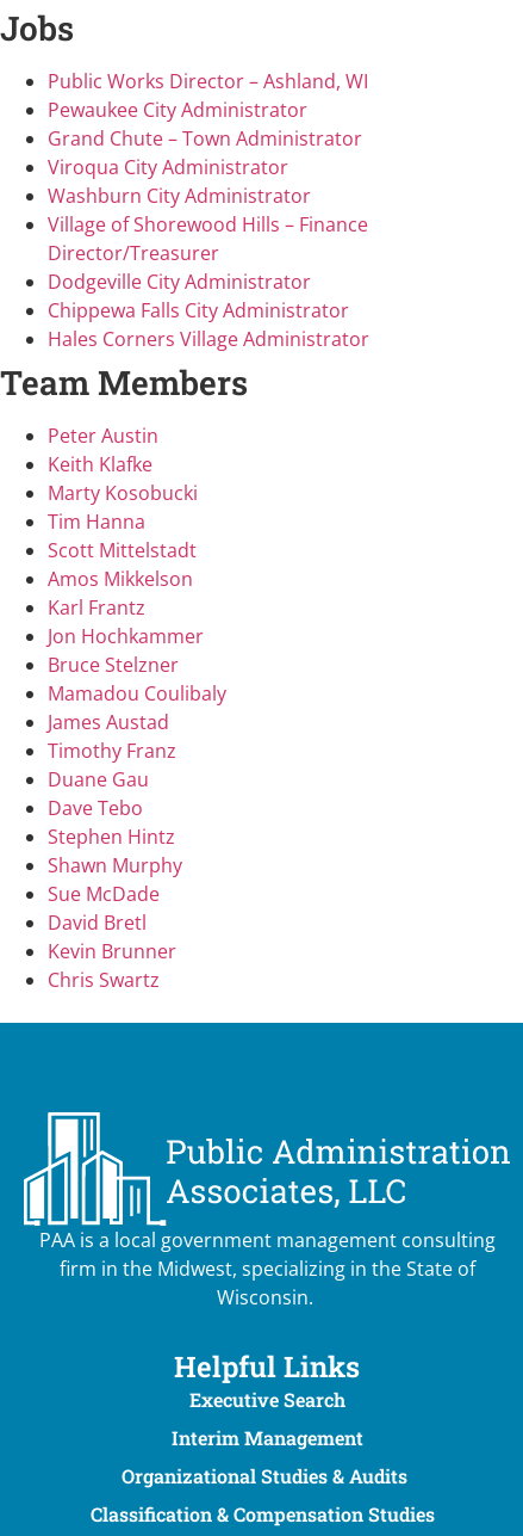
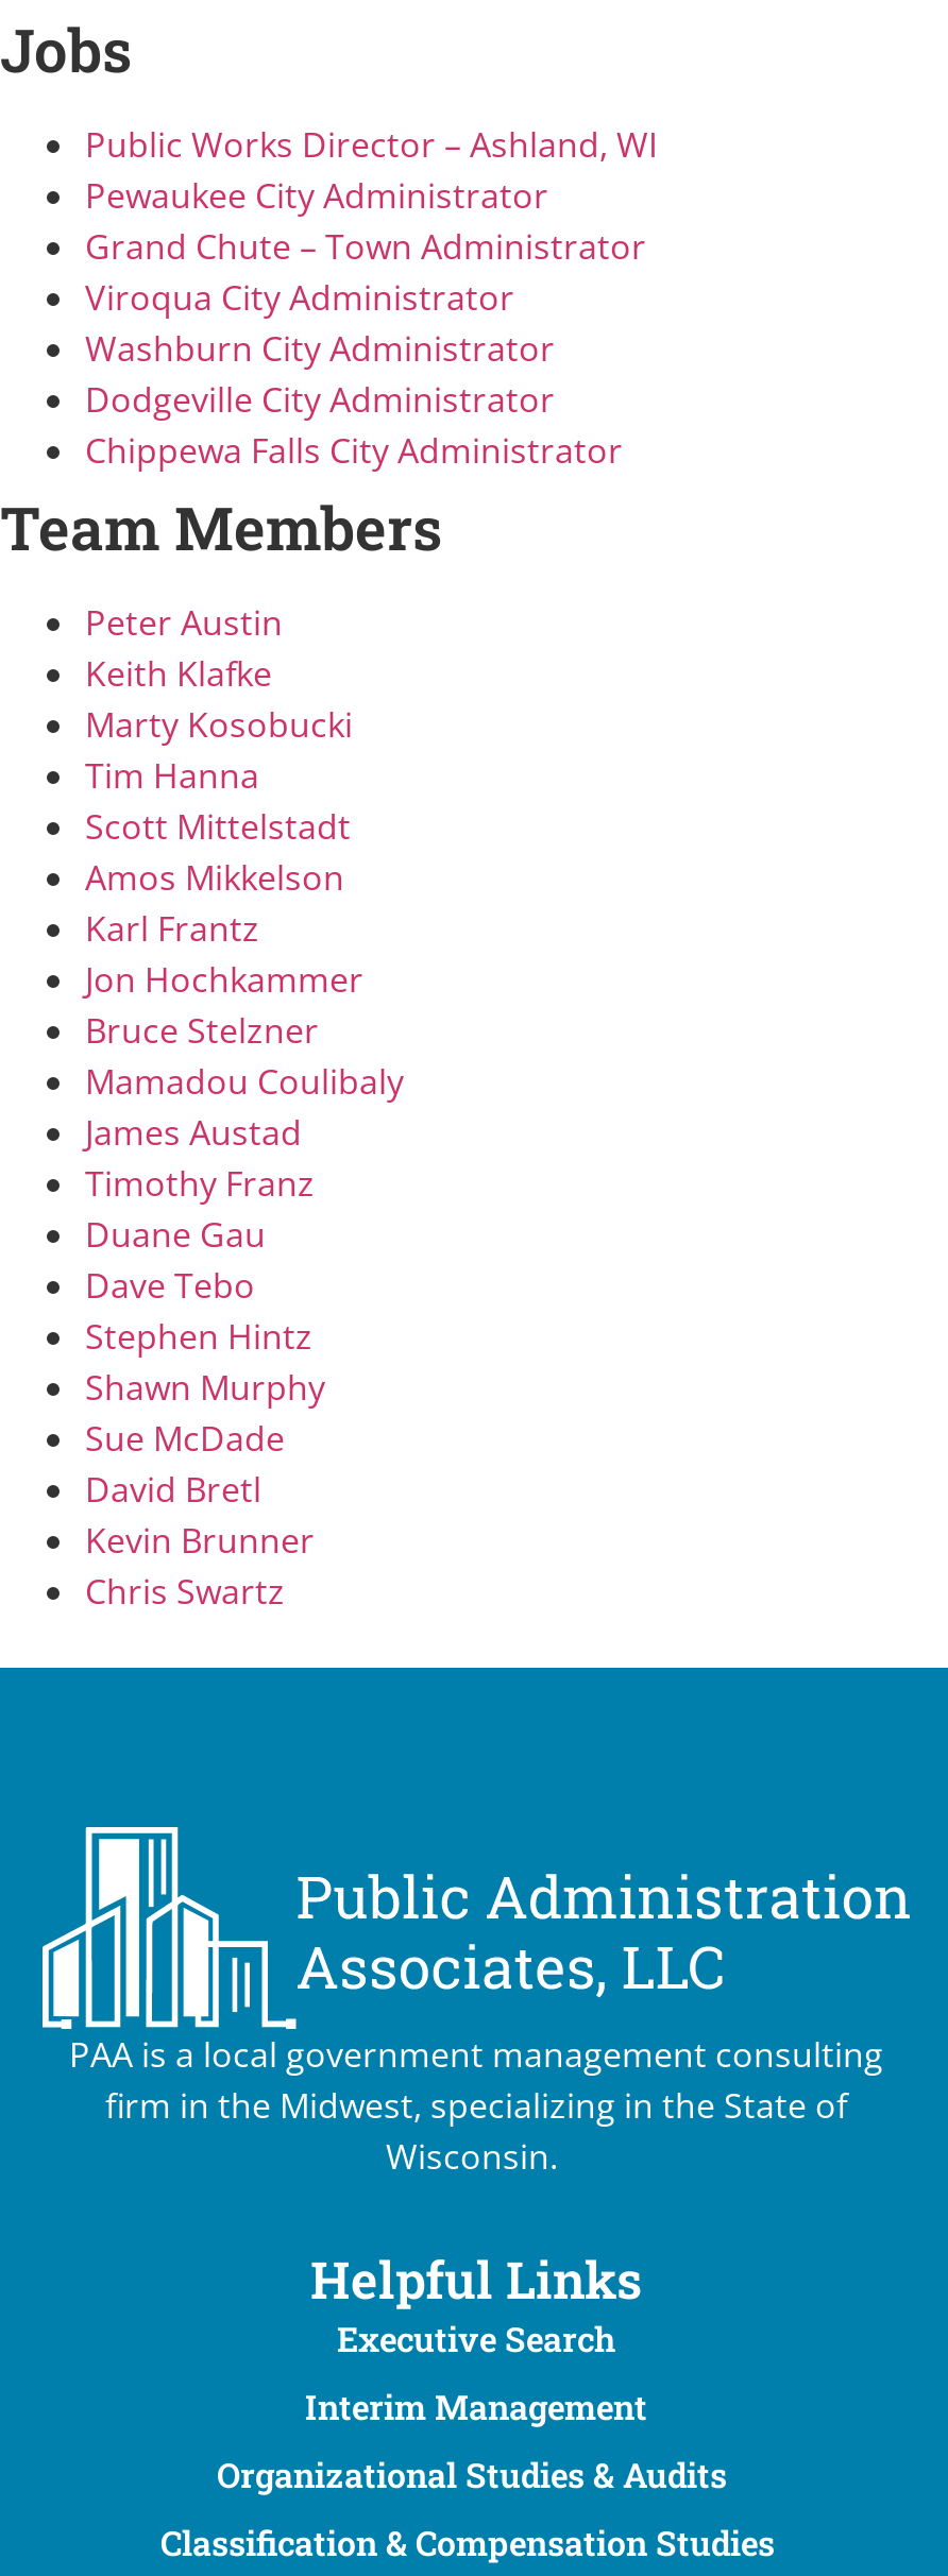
- Village of Shorewood Hills – Finance
- Director/Treasurer

- Hales Corners Village Administrator
